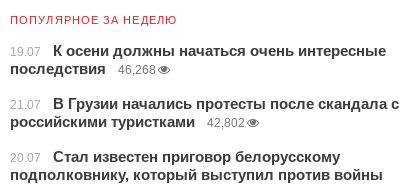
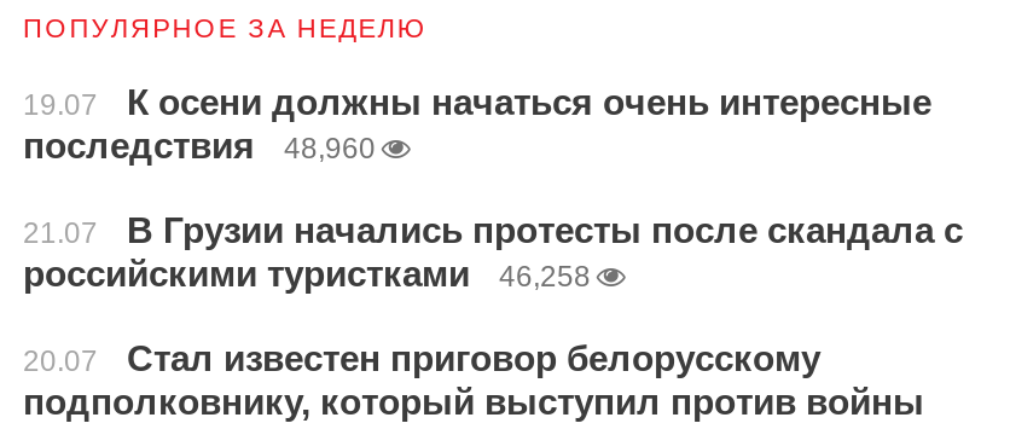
- последствия 46,268
+ последствия 48,960

- российскими туристками 42,802
+ российскими туристками 46,258
